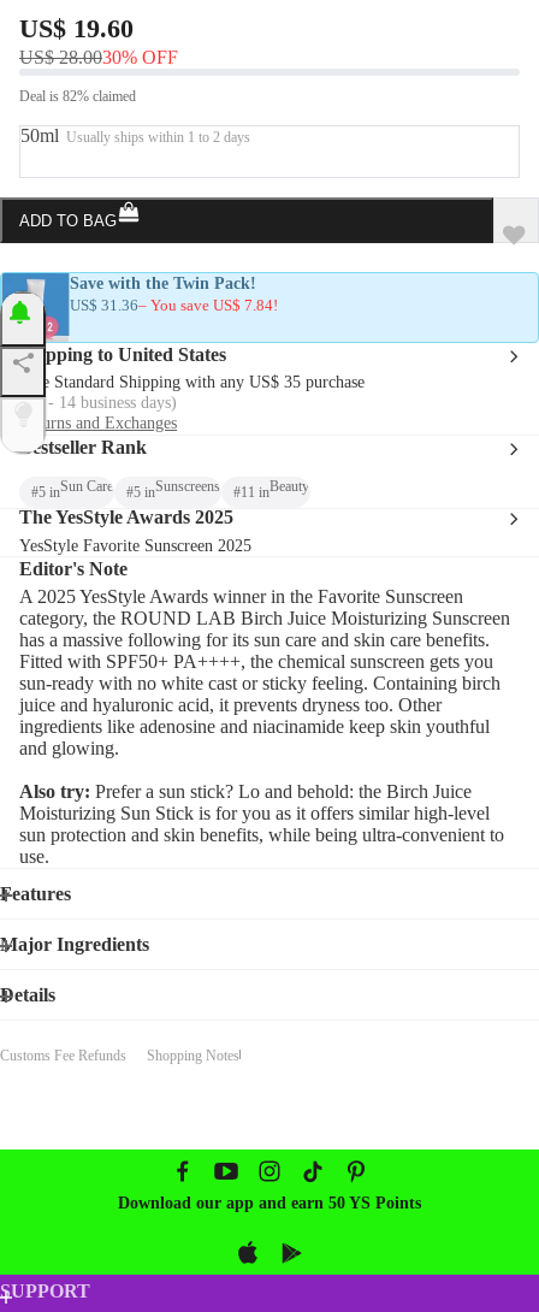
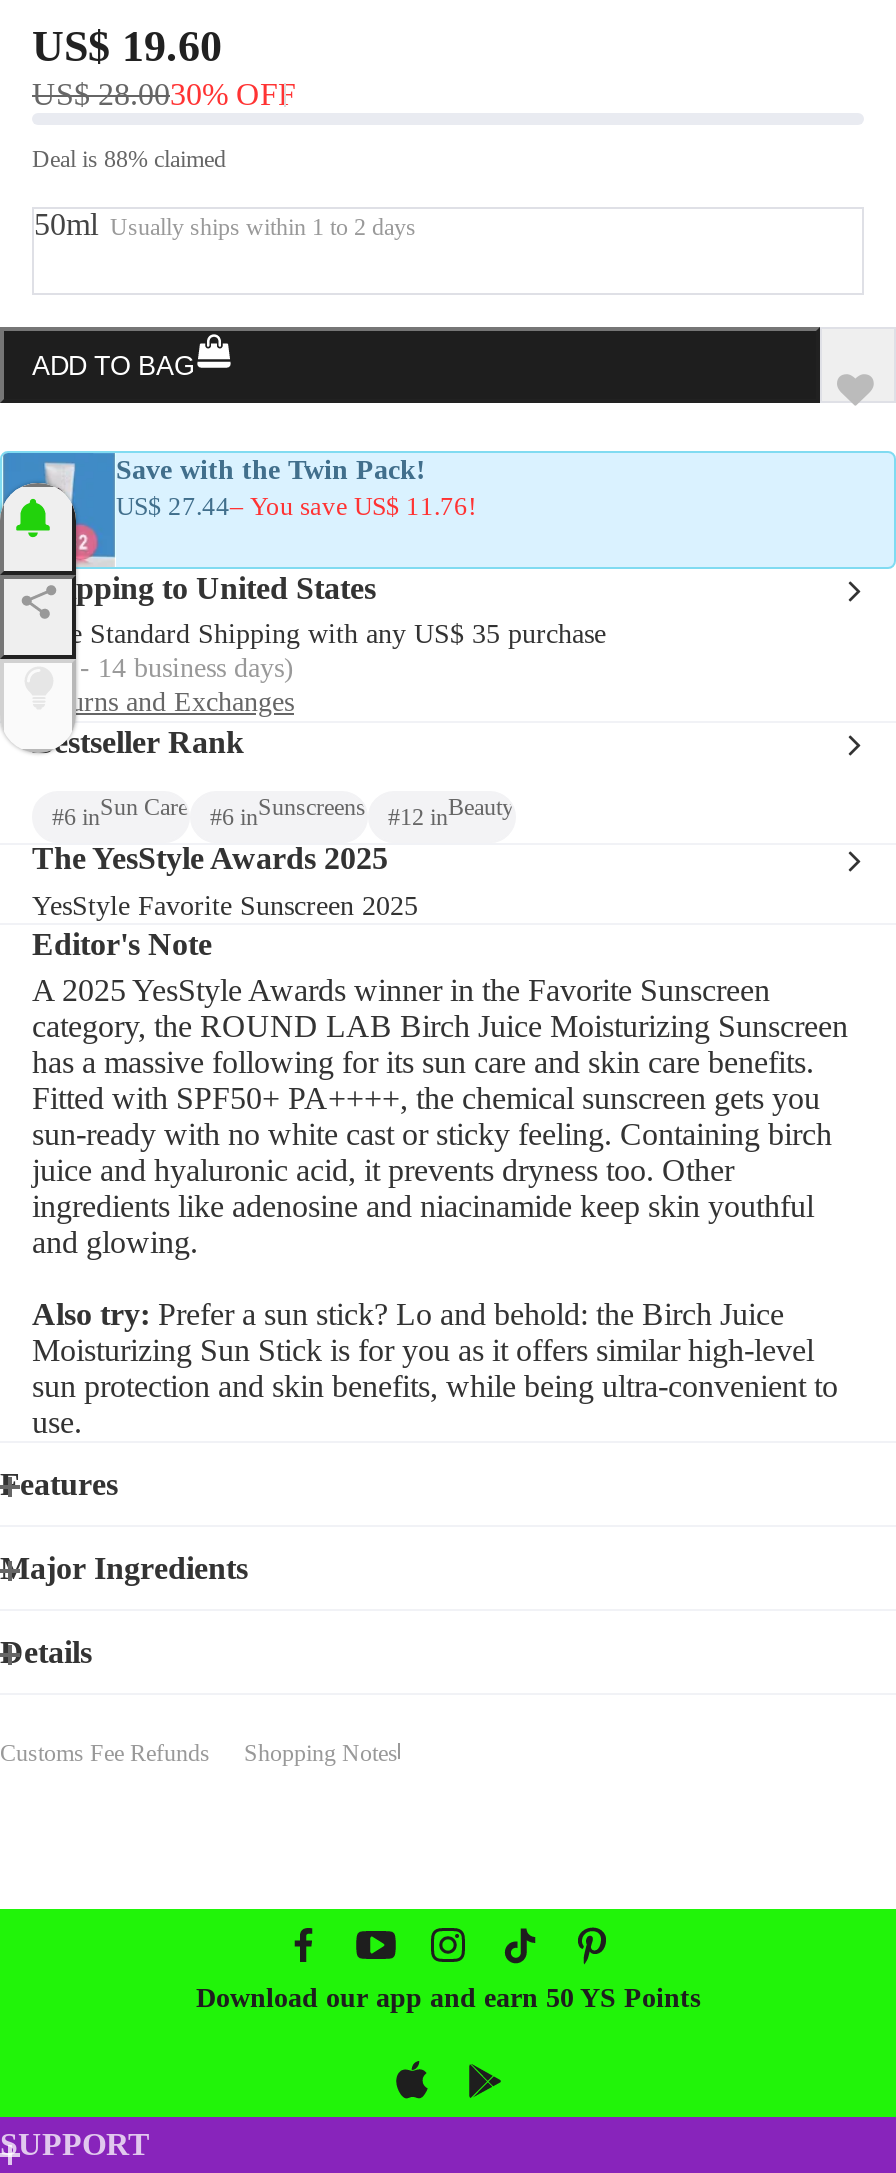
- Deal is 82% claimed
+ Deal is 88% claimed

- US$ 31.36– You save US$ 7.84!
+ US$ 27.44– You save US$ 11.76!

- #5 inSun Care
+ #6 inSun Care

- #5 inSunscreens
+ #6 inSunscreens

- #11 inBeauty
+ #12 inBeauty
